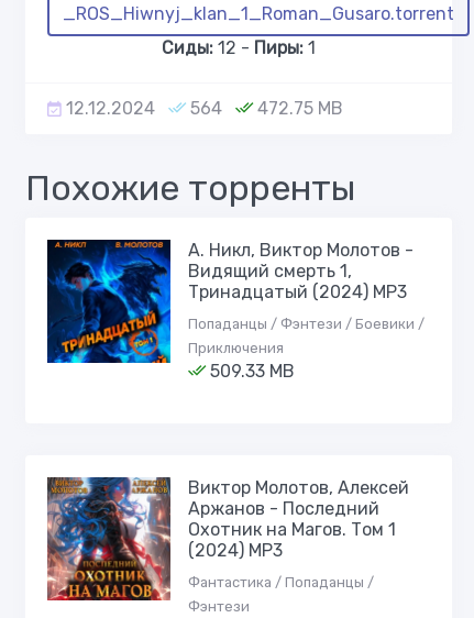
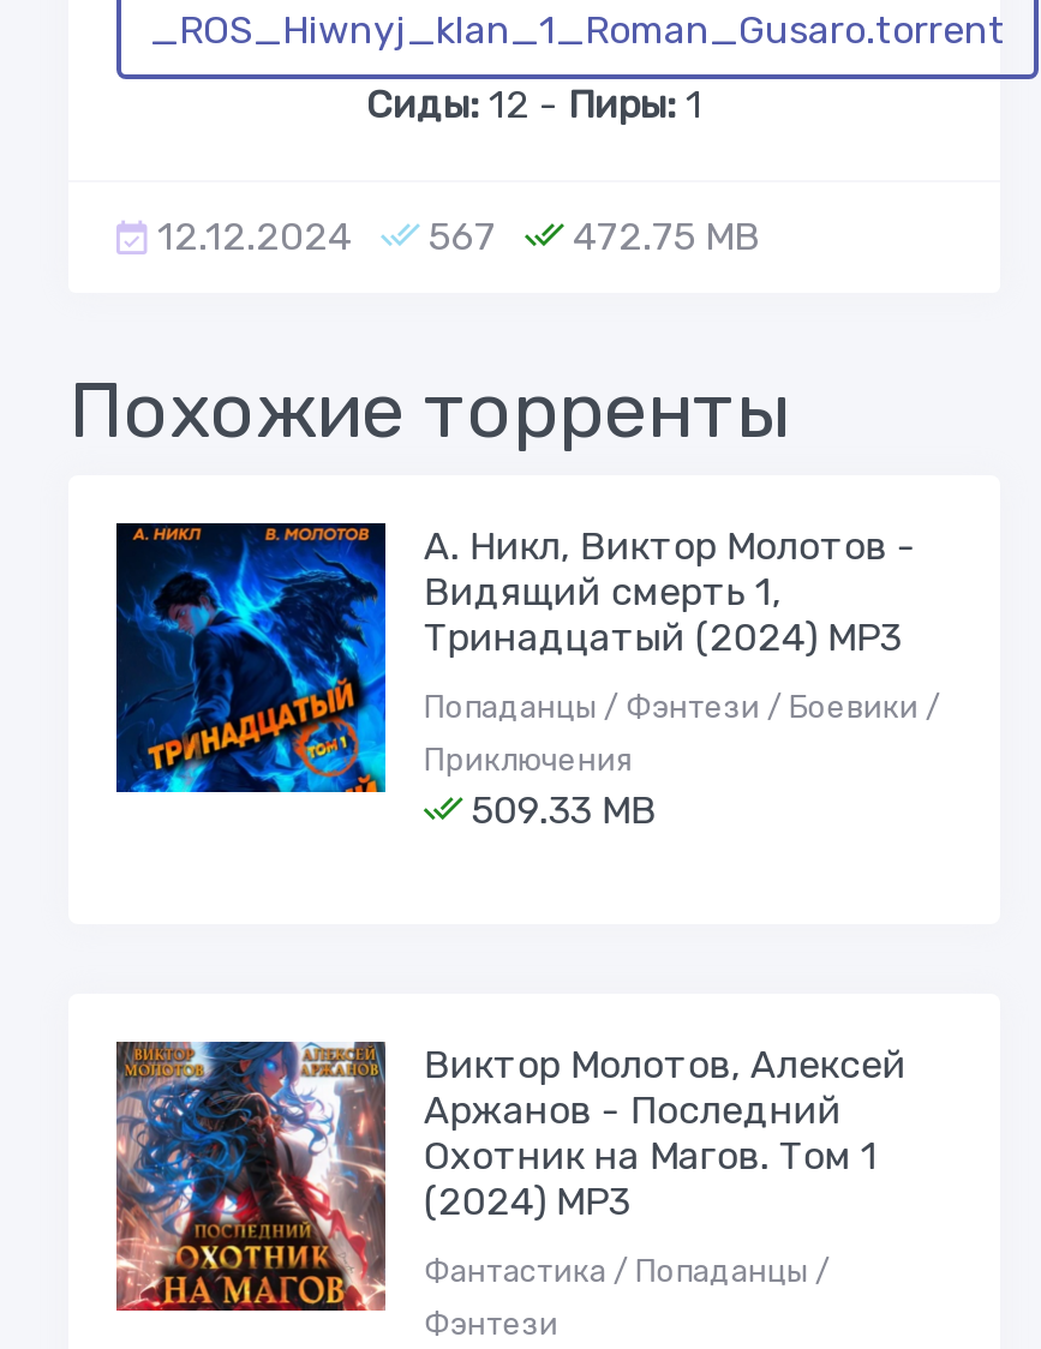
- 12.12.2024 564 472.75 MB
+ 12.12.2024 567 472.75 MB
